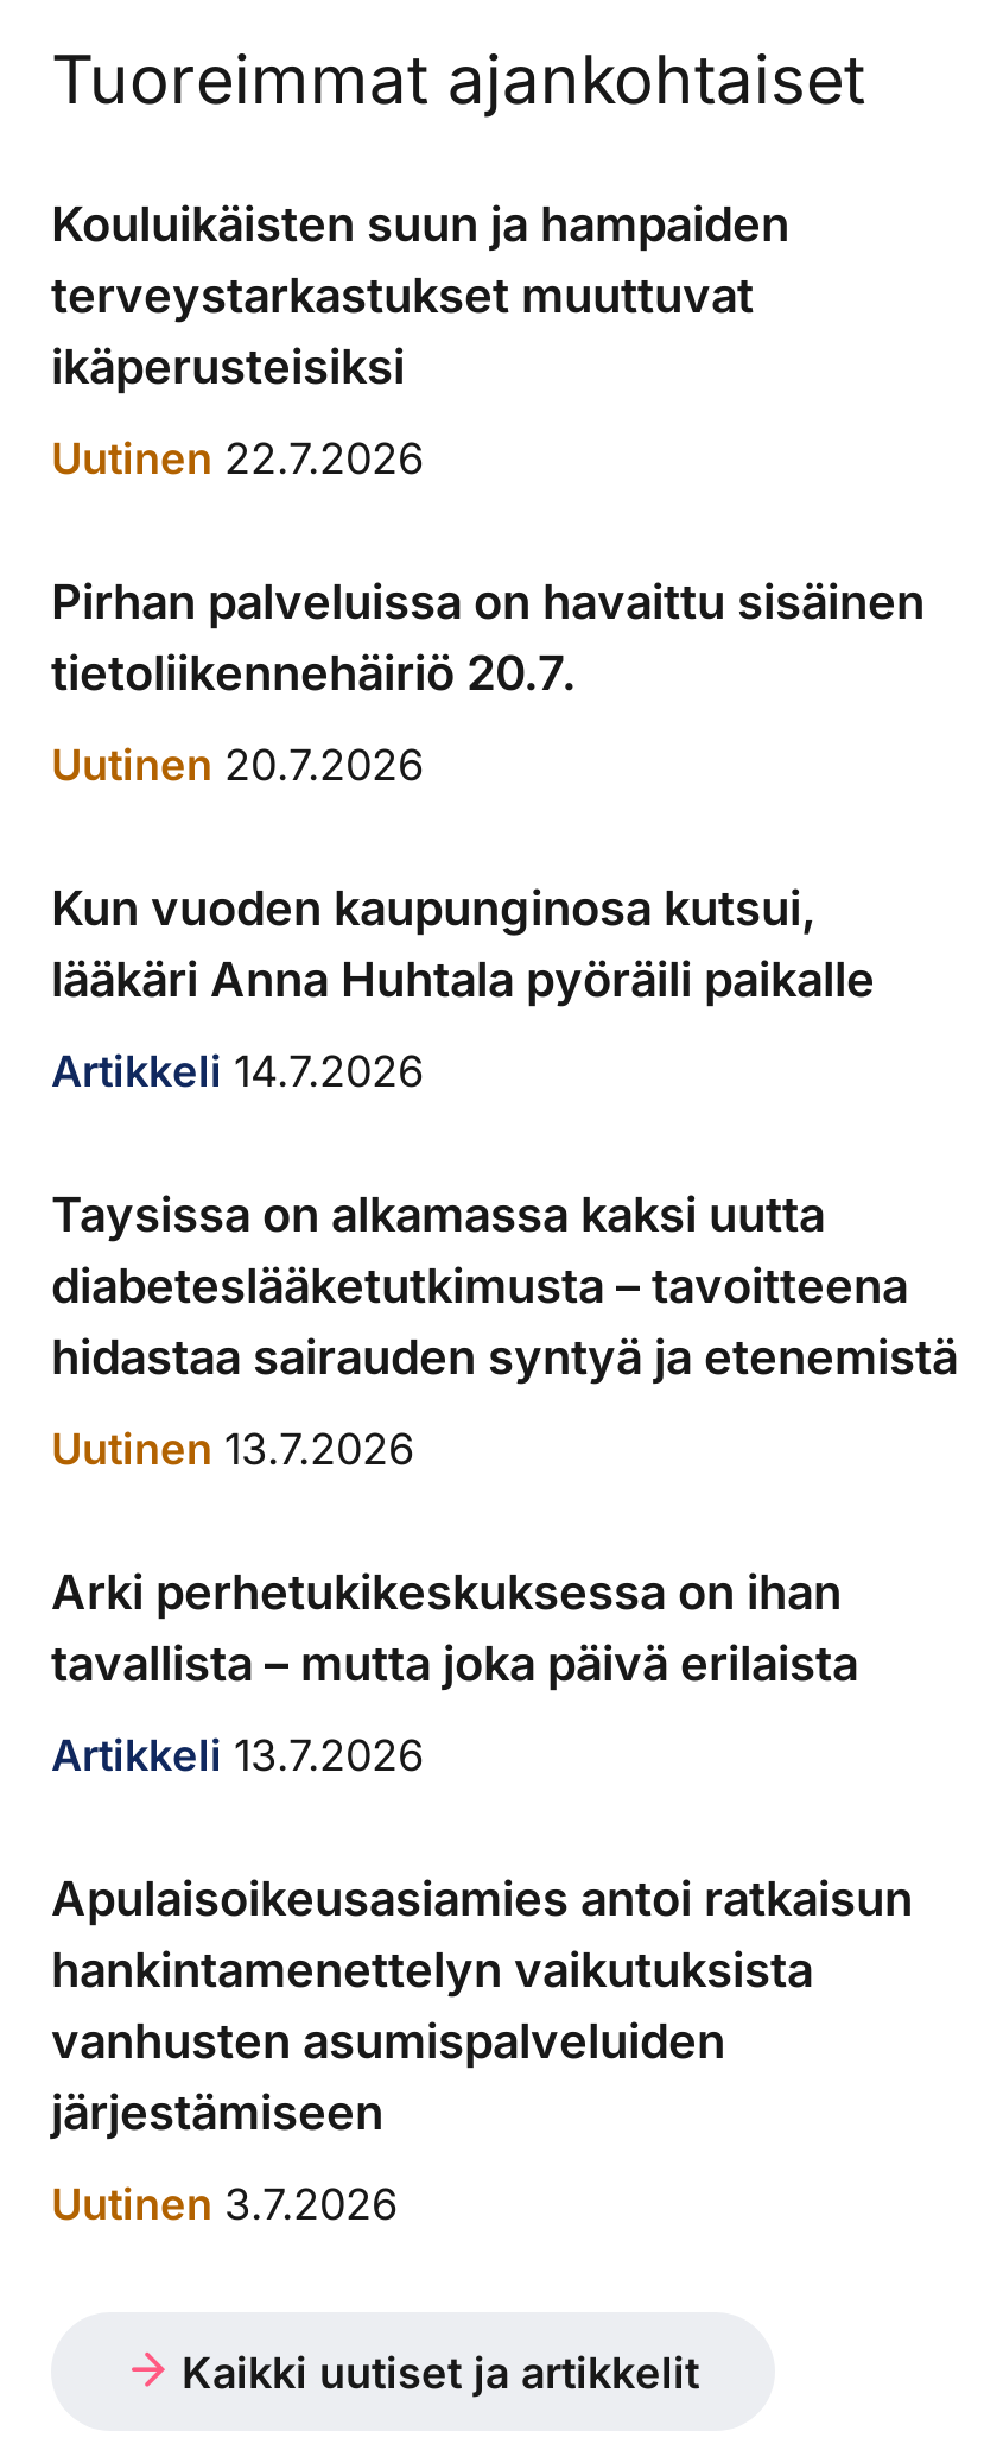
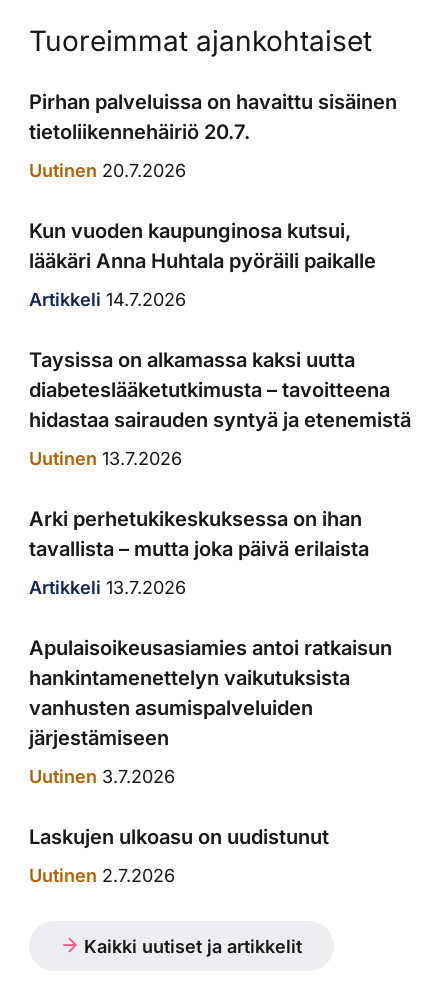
- Kouluikäisten suun ja hampaiden
- terveystarkastukset muuttuvat
- ikäperusteisiksi
- Uutinen 22.7.2026

moved up: Pirhan palveluissa on havaittu sisäinen | tietoliikennehäiriö 20.7. | Uutinen 20.7.2026 | ... | järjestämiseen | Uutinen 3.7.2026

+ Laskujen ulkoasu on uudistunut
+ Uutinen 2.7.2026
